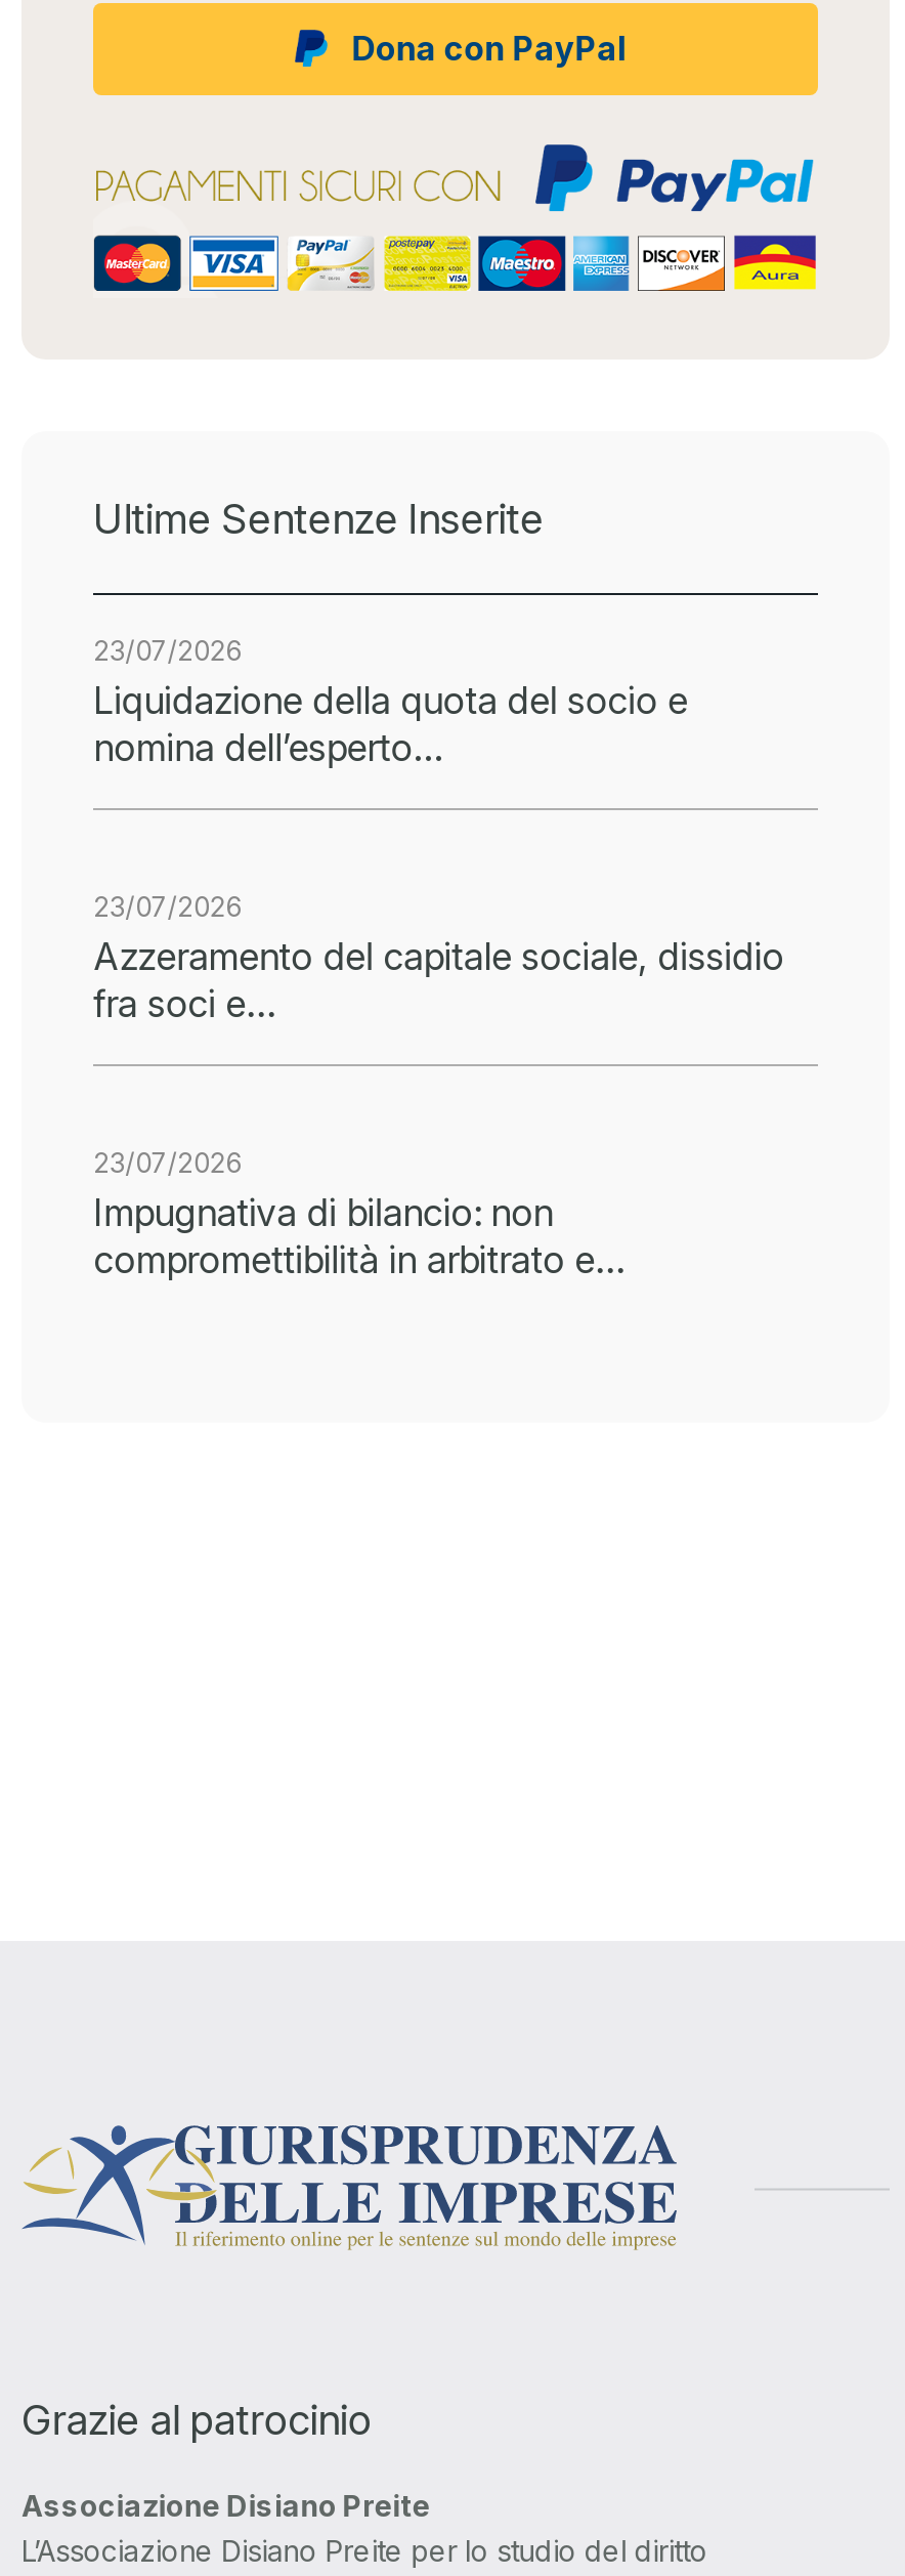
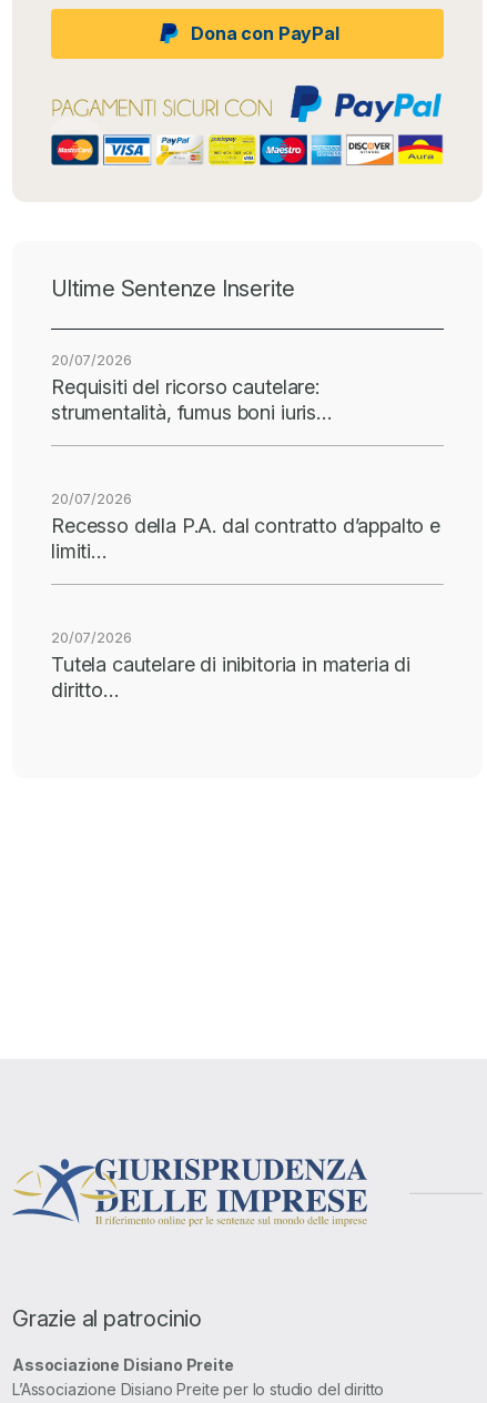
- 23/07/2026
- Liquidazione della quota del socio e
- nomina dell’esperto…
+ 20/07/2026
+ Requisiti del ricorso cautelare:
+ strumentalità, fumus boni iuris…

- 23/07/2026
- Azzeramento del capitale sociale, dissidio
- fra soci e…
+ 20/07/2026
+ Recesso della P.A. dal contratto d’appalto e
+ limiti…

- 23/07/2026
- Impugnativa di bilancio: non
- compromettibilità in arbitrato e…
+ 20/07/2026
+ Tutela cautelare di inibitoria in materia di
+ diritto…
